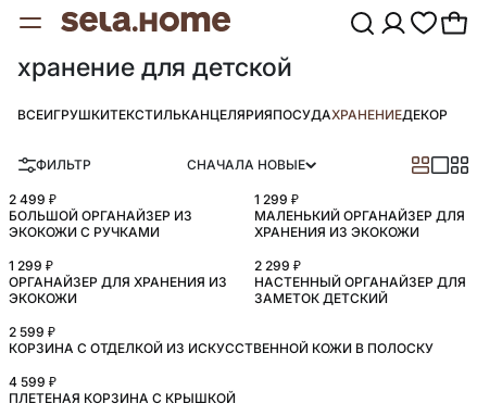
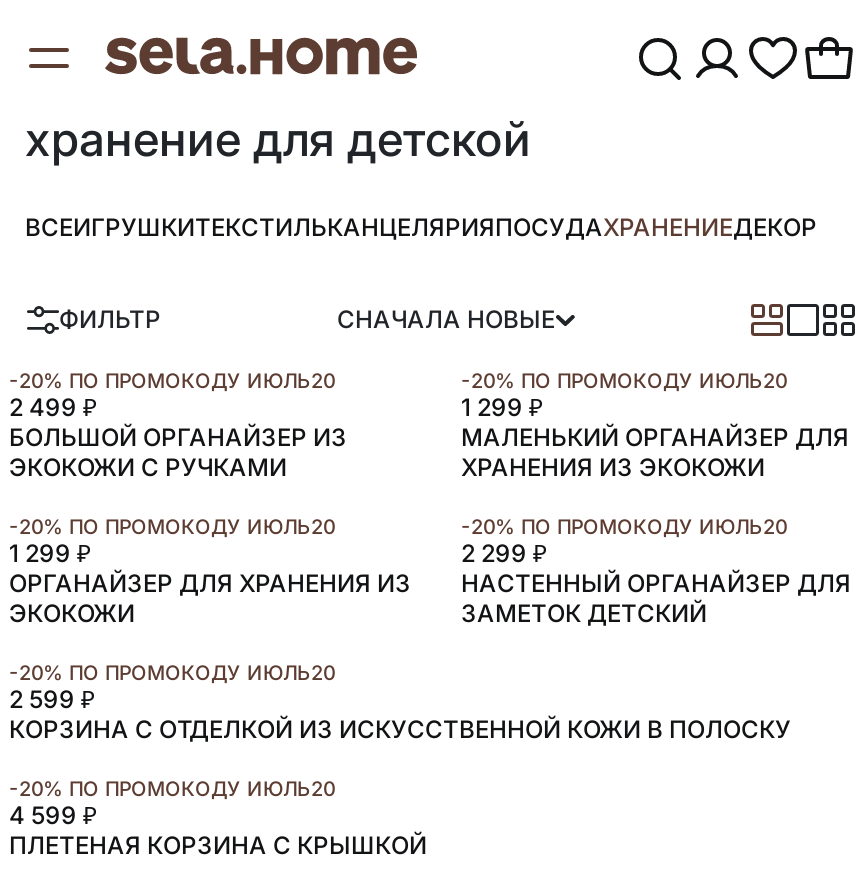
+ -20% ПО ПРОМОКОДУ ИЮЛЬ20

+ -20% ПО ПРОМОКОДУ ИЮЛЬ20

+ -20% ПО ПРОМОКОДУ ИЮЛЬ20

+ -20% ПО ПРОМОКОДУ ИЮЛЬ20

+ -20% ПО ПРОМОКОДУ ИЮЛЬ20

+ -20% ПО ПРОМОКОДУ ИЮЛЬ20
